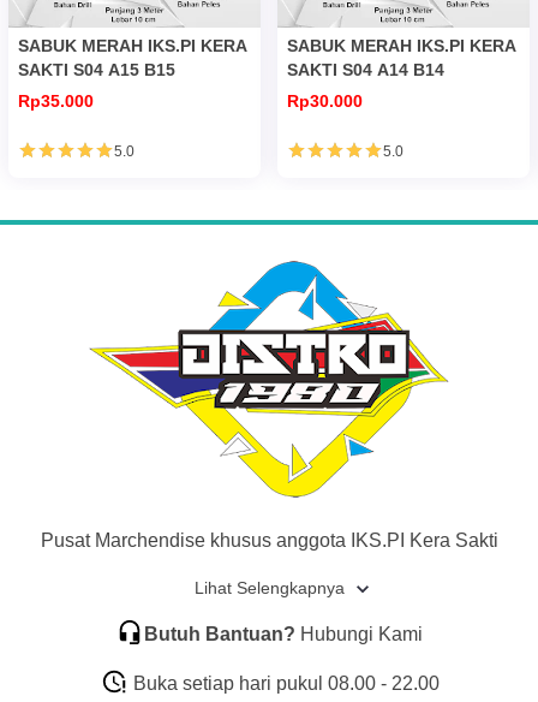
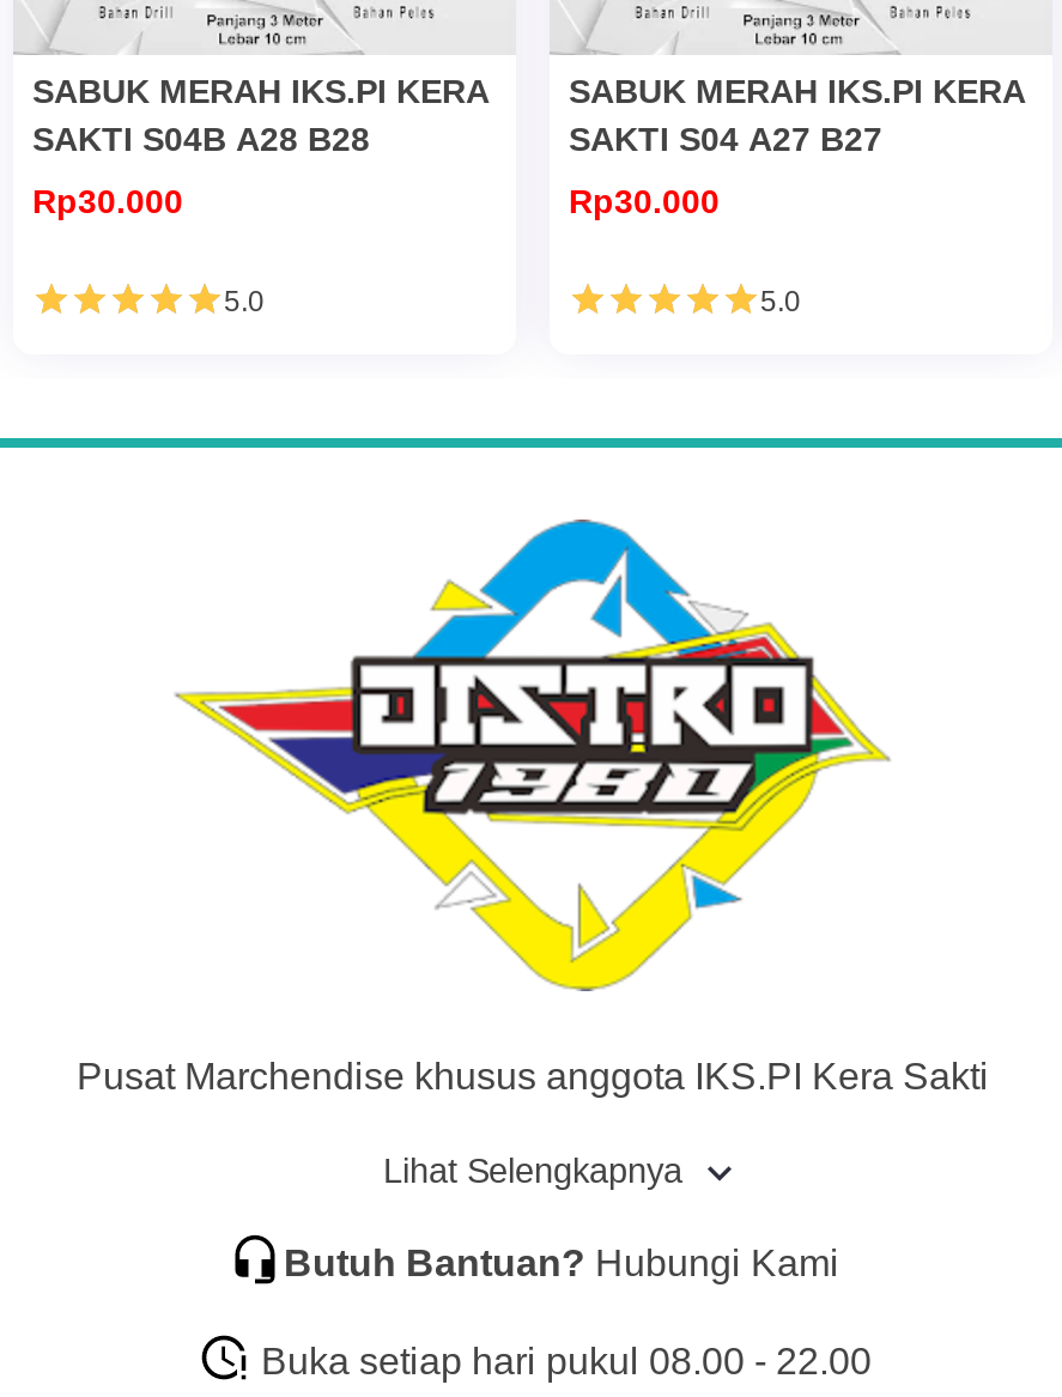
- SAKTI S04 A15 B15
+ SAKTI S04B A28 B28

- SAKTI S04 A14 B14
+ SAKTI S04 A27 B27

- Rp35.000
+ Rp30.000
